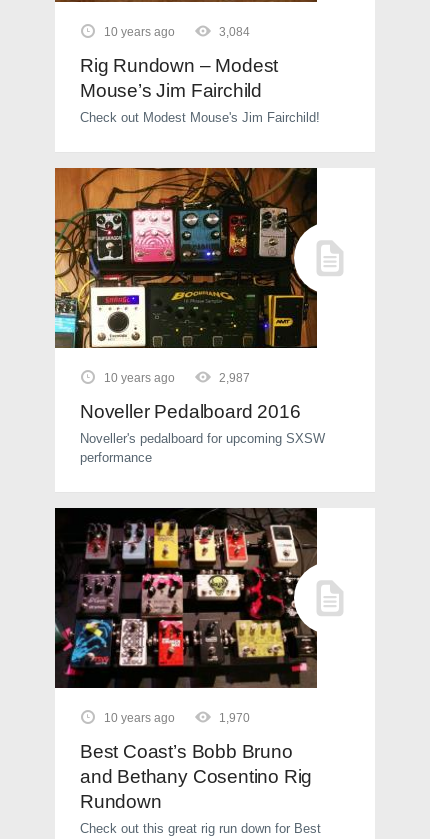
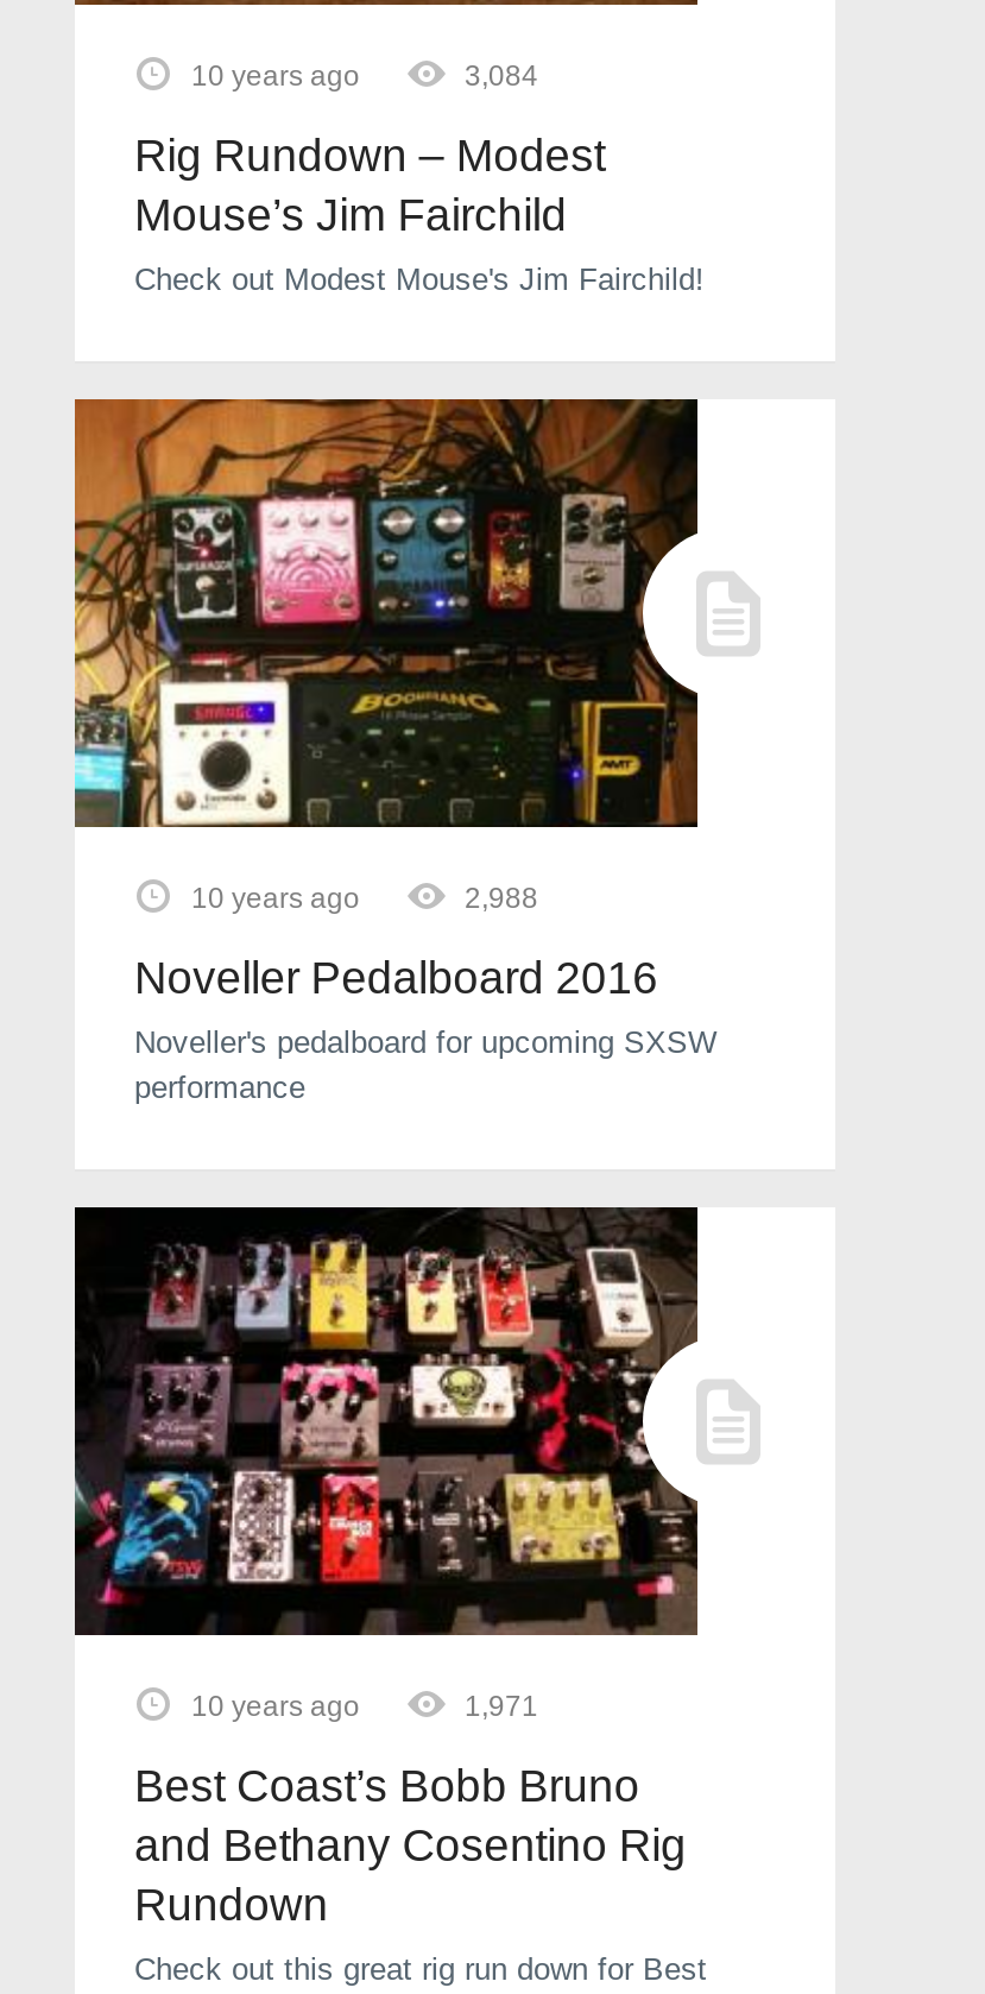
- 2,987
+ 2,988

- 1,970
+ 1,971
